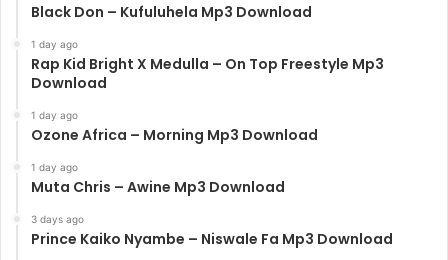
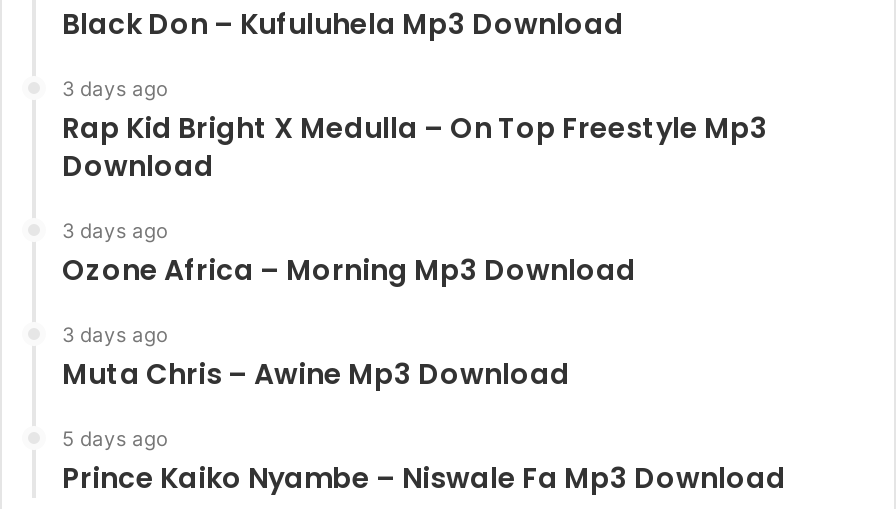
- 1 day ago
+ 3 days ago

- 1 day ago
+ 3 days ago

- 1 day ago
+ 3 days ago

- 3 days ago
+ 5 days ago
